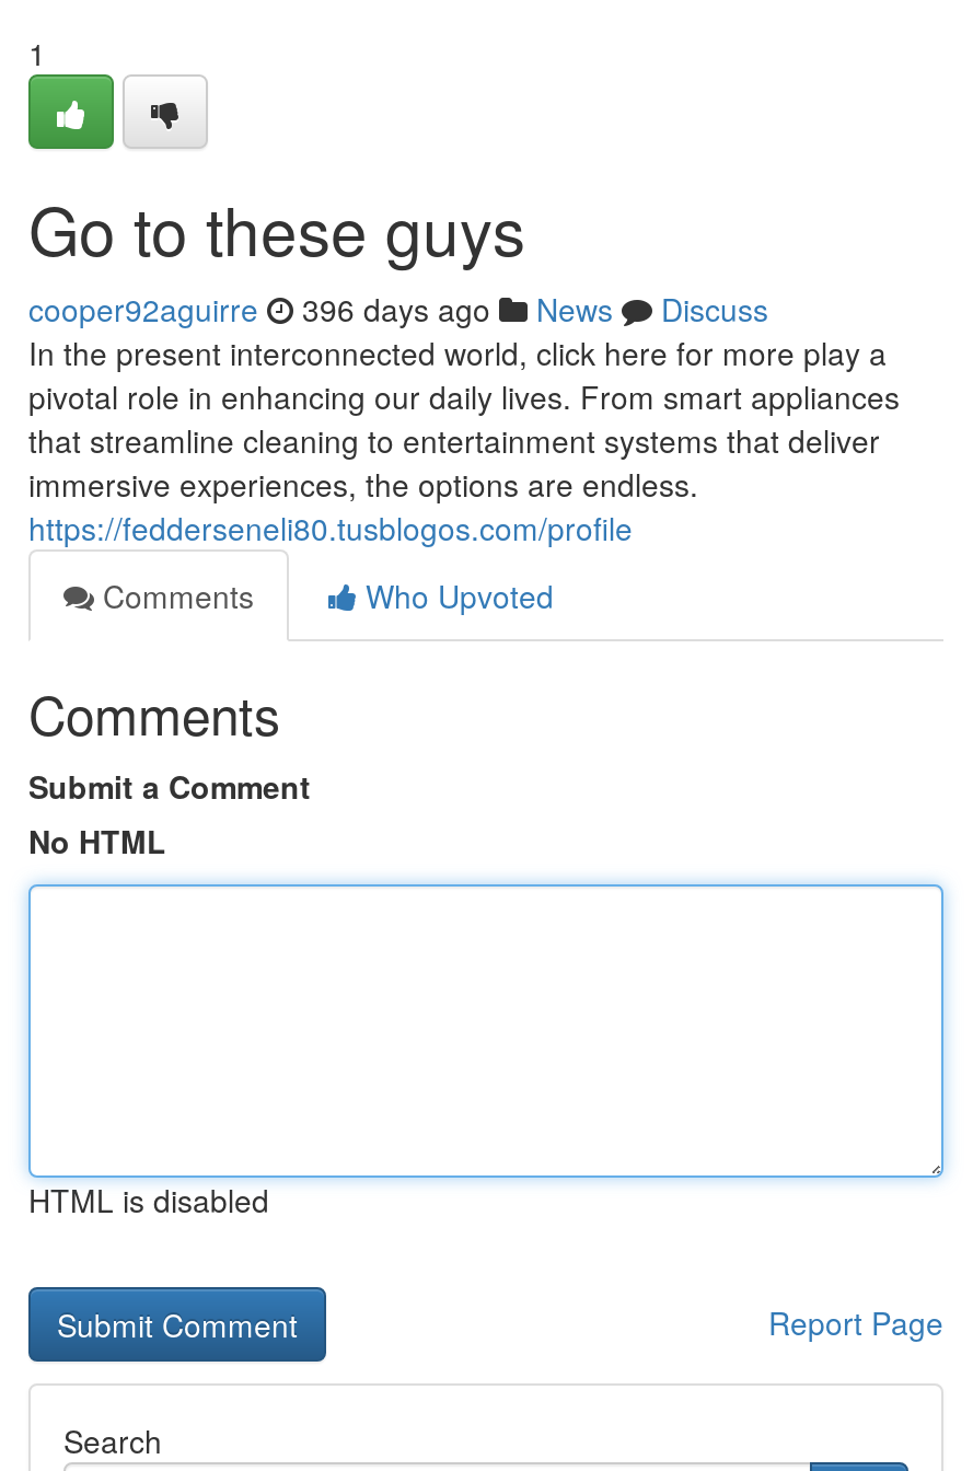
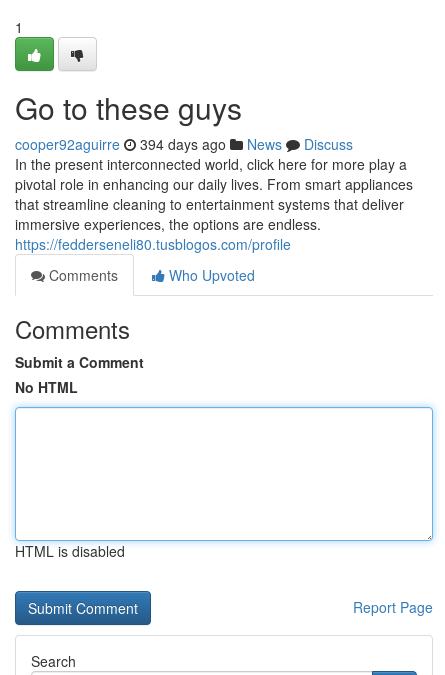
- cooper92aguirre 396 days ago News Discuss
+ cooper92aguirre 394 days ago News Discuss
